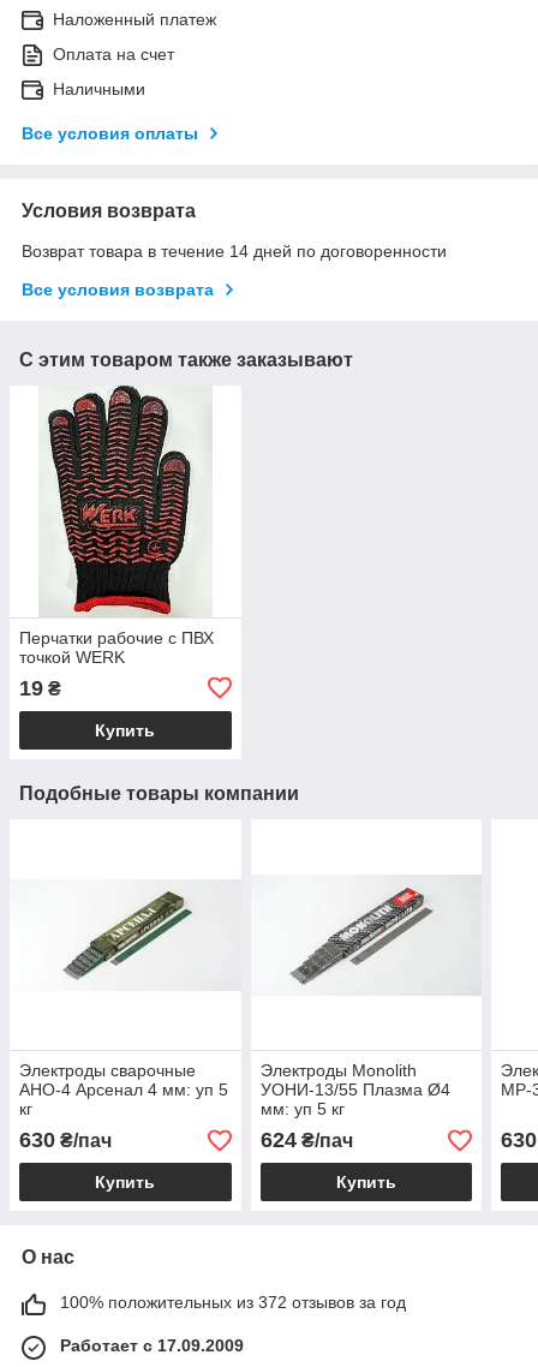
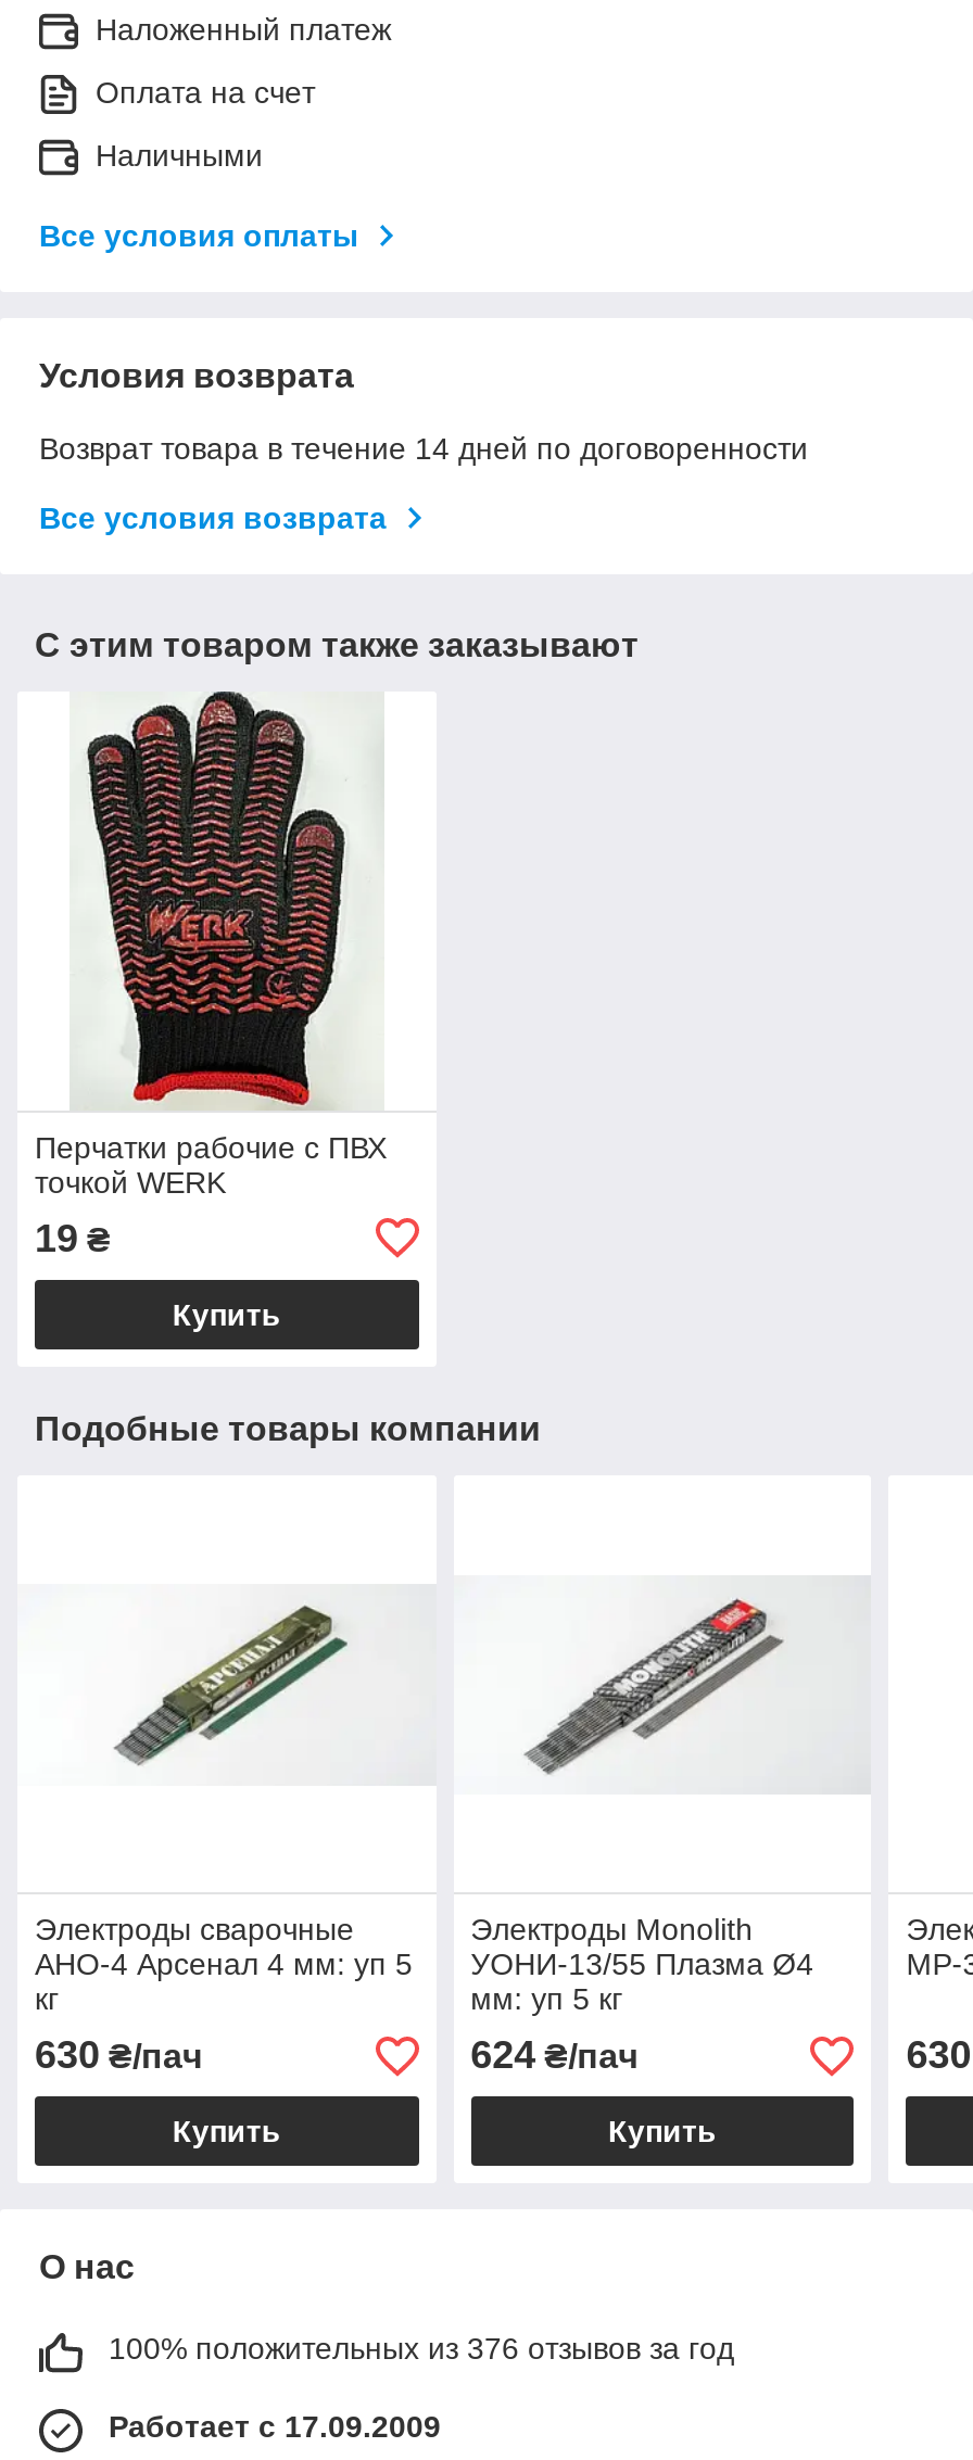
- 100% положительных из 372 отзывов за год
+ 100% положительных из 376 отзывов за год
